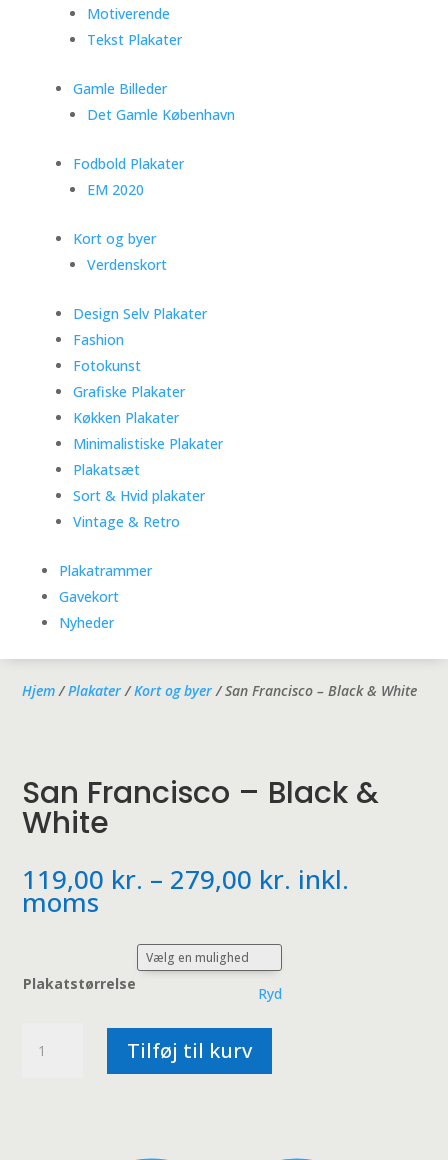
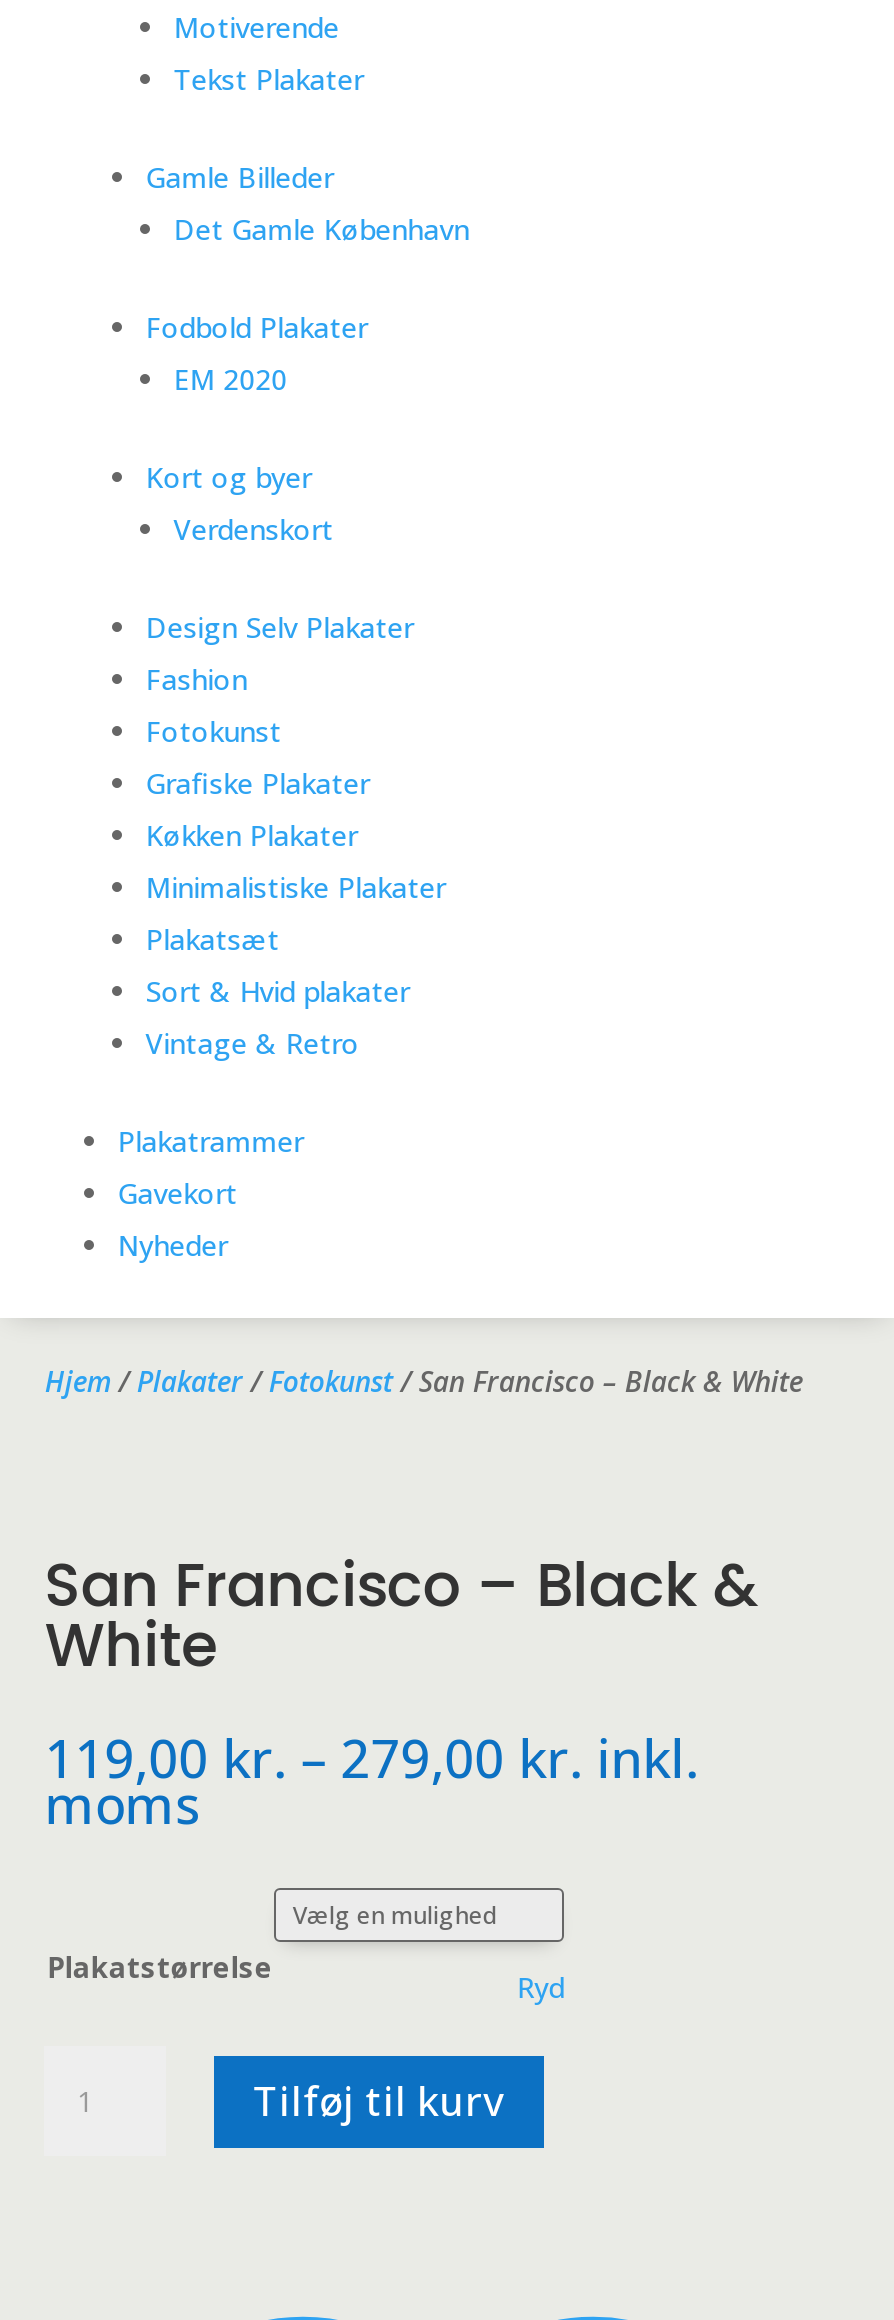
- Hjem /Plakater /Kort og byer/ San Francisco – Black & White
+ Hjem /Plakater /Fotokunst/ San Francisco – Black & White
